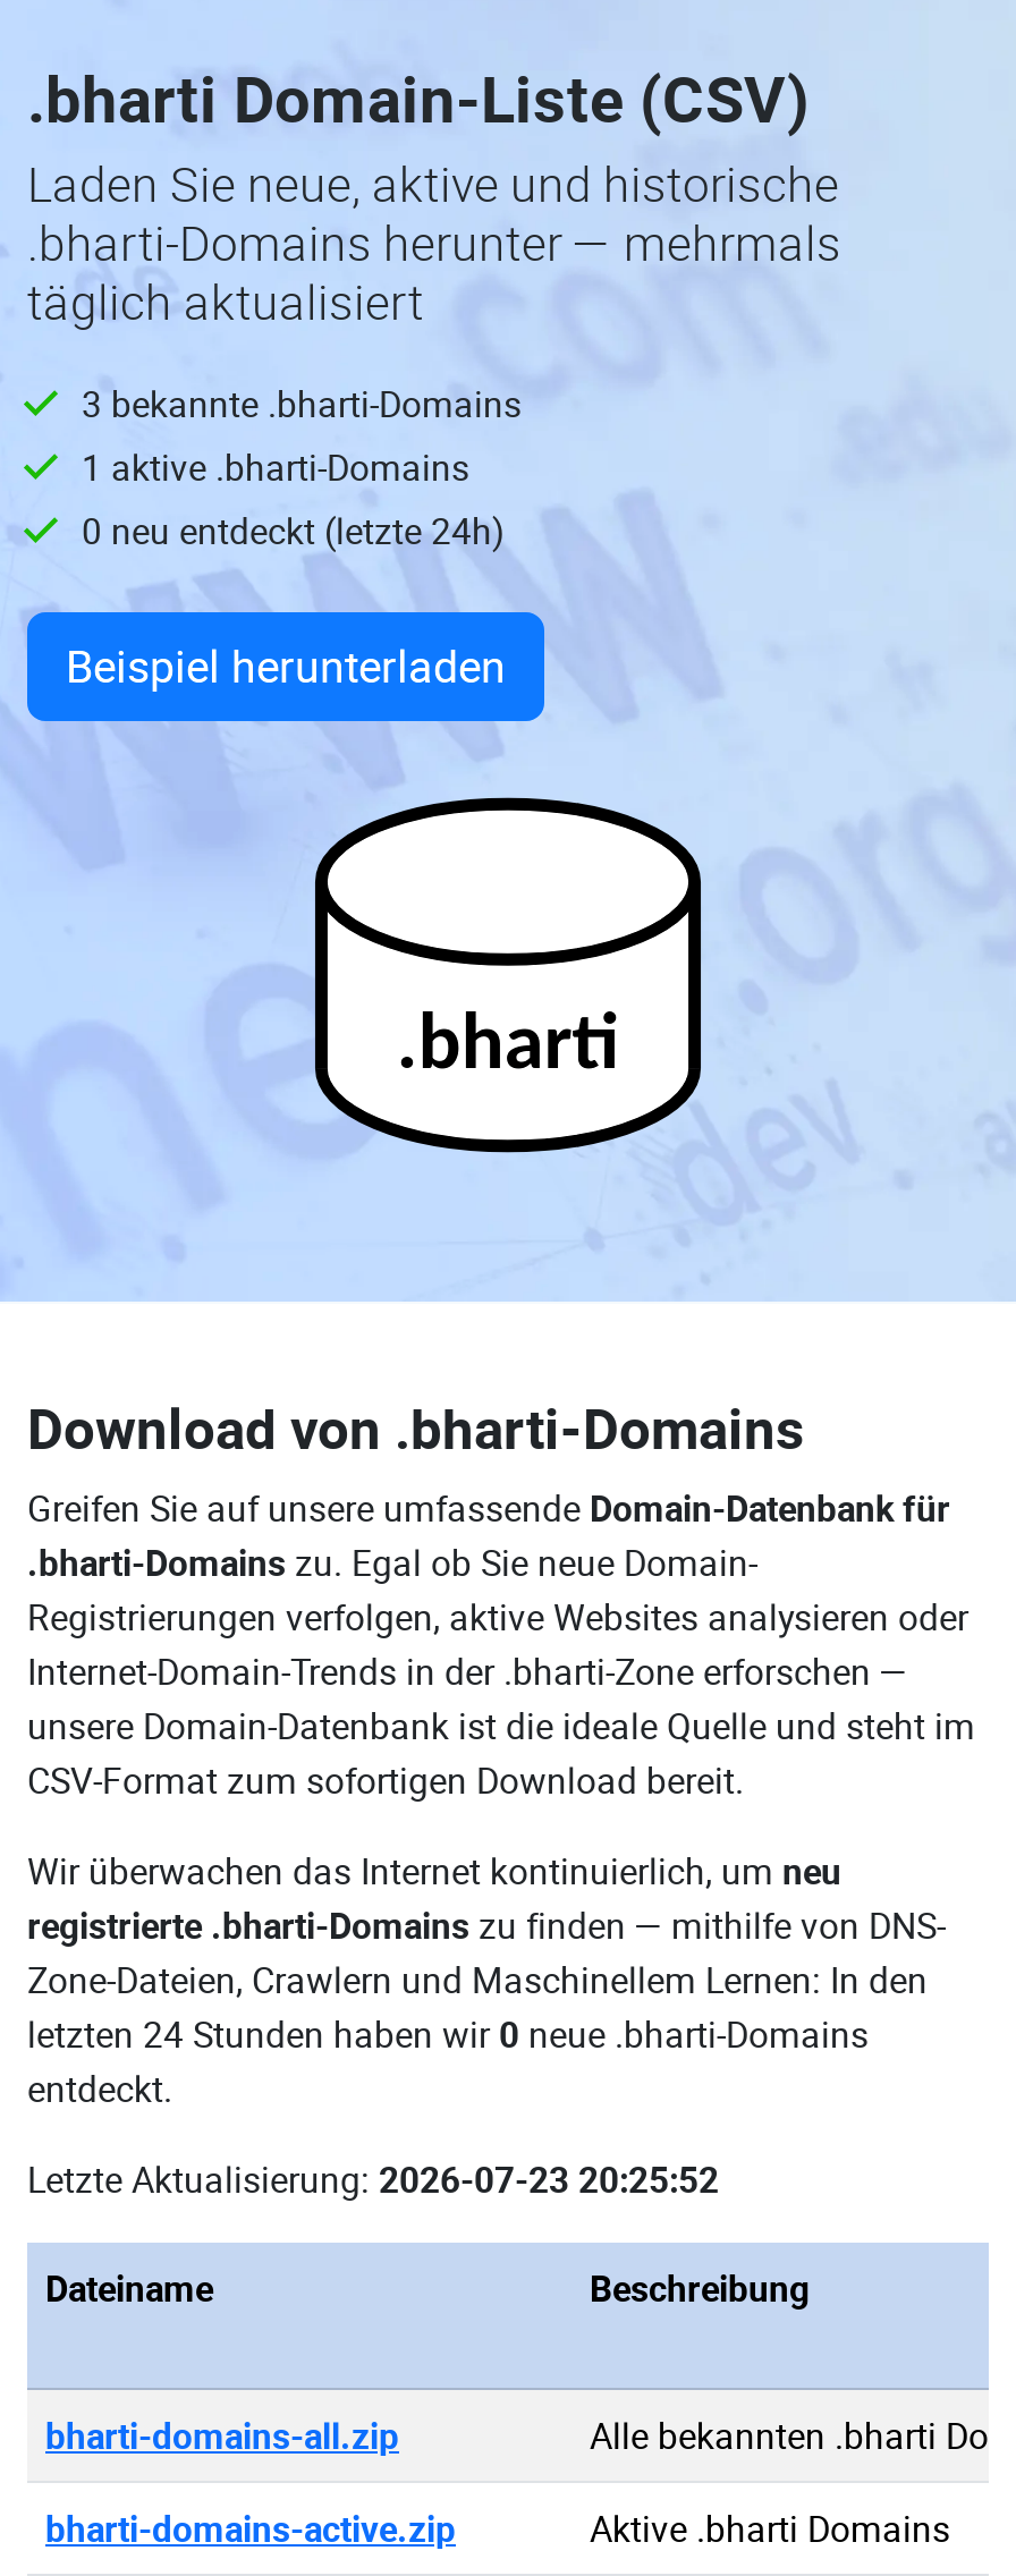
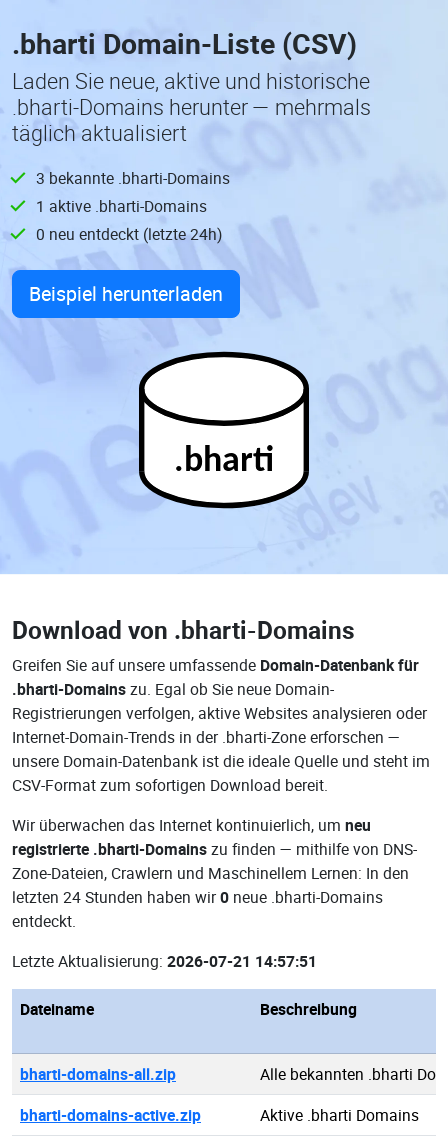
- Letzte Aktualisierung: 2026-07-23 20:25:52
+ Letzte Aktualisierung: 2026-07-21 14:57:51
